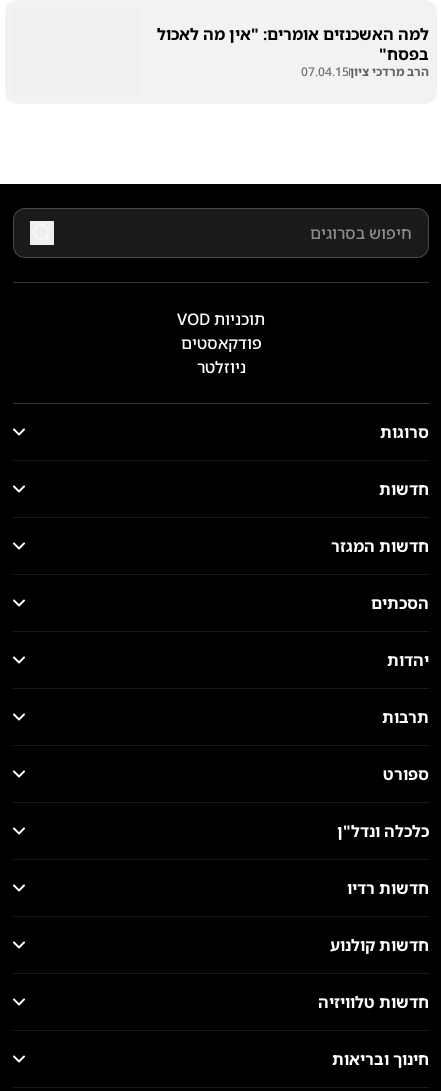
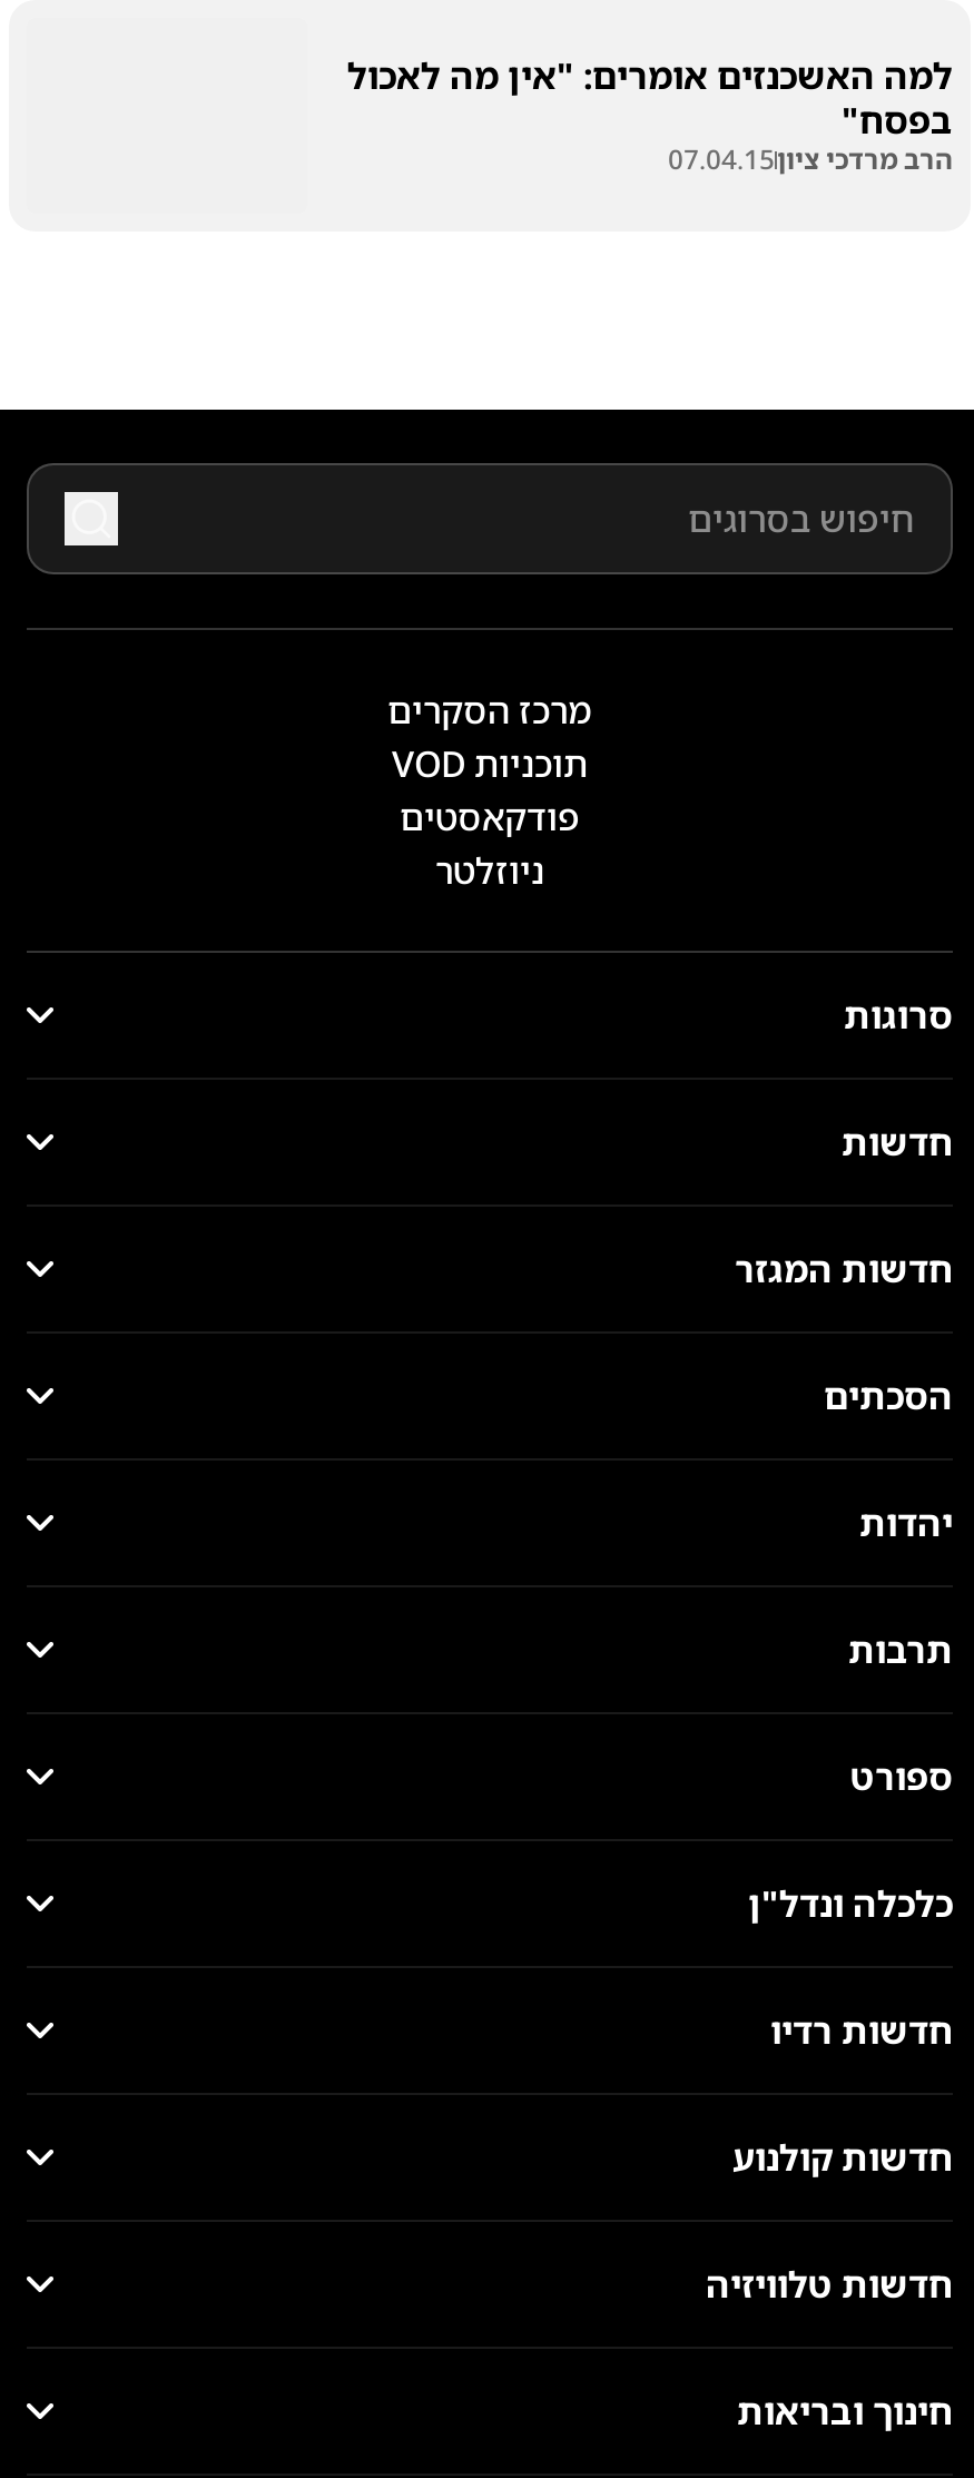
+ מרכז הסקרים
